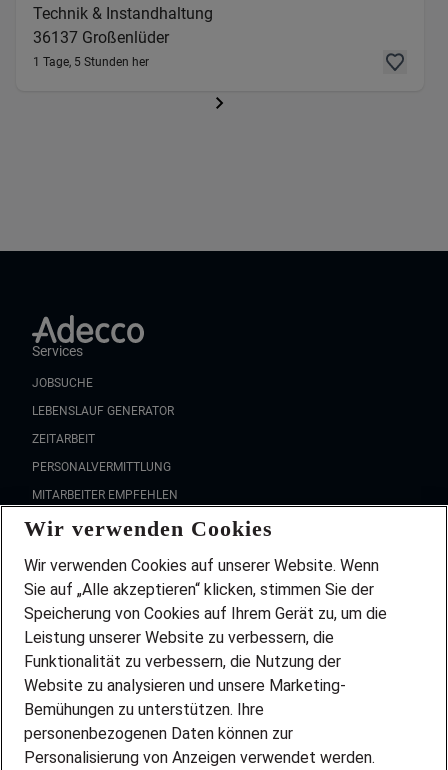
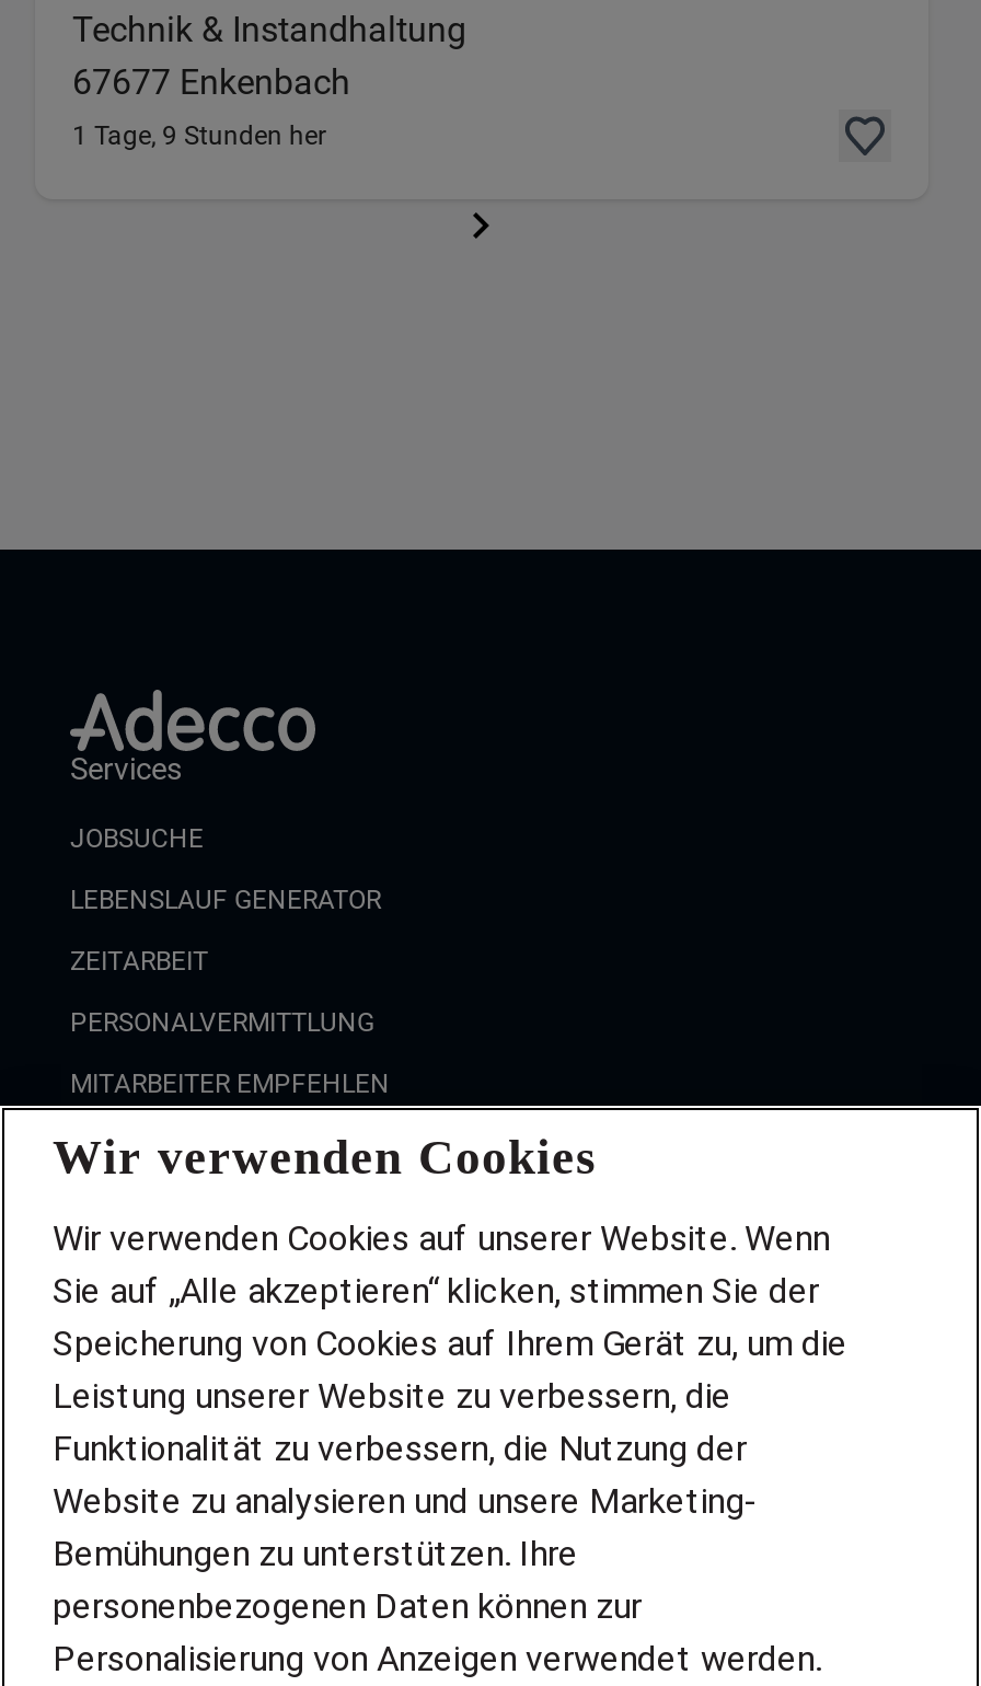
- 36137 Großenlüder
- 1 Tage, 5 Stunden her
+ 67677 Enkenbach
+ 1 Tage, 9 Stunden her
